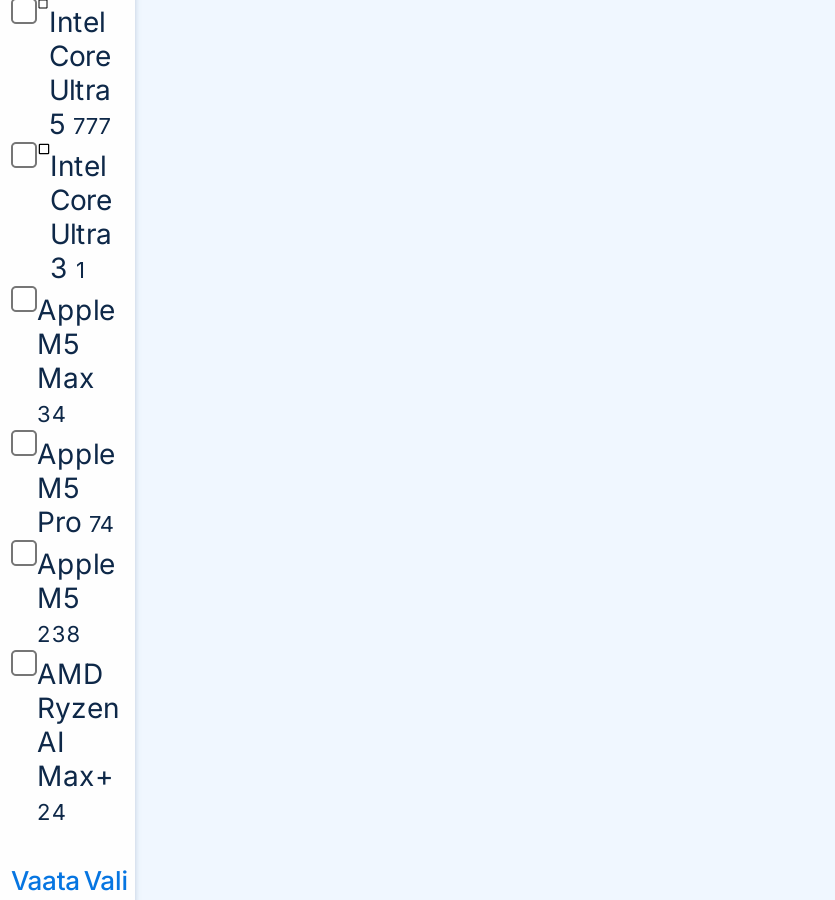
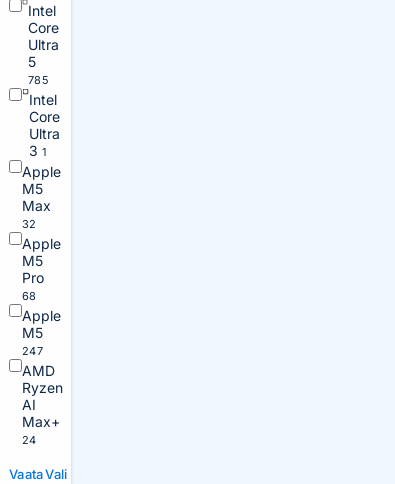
- 5 777
+ 5
+ 785

- 34
+ 32

- Pro 74
+ Pro
+ 68

- 238
+ 247
